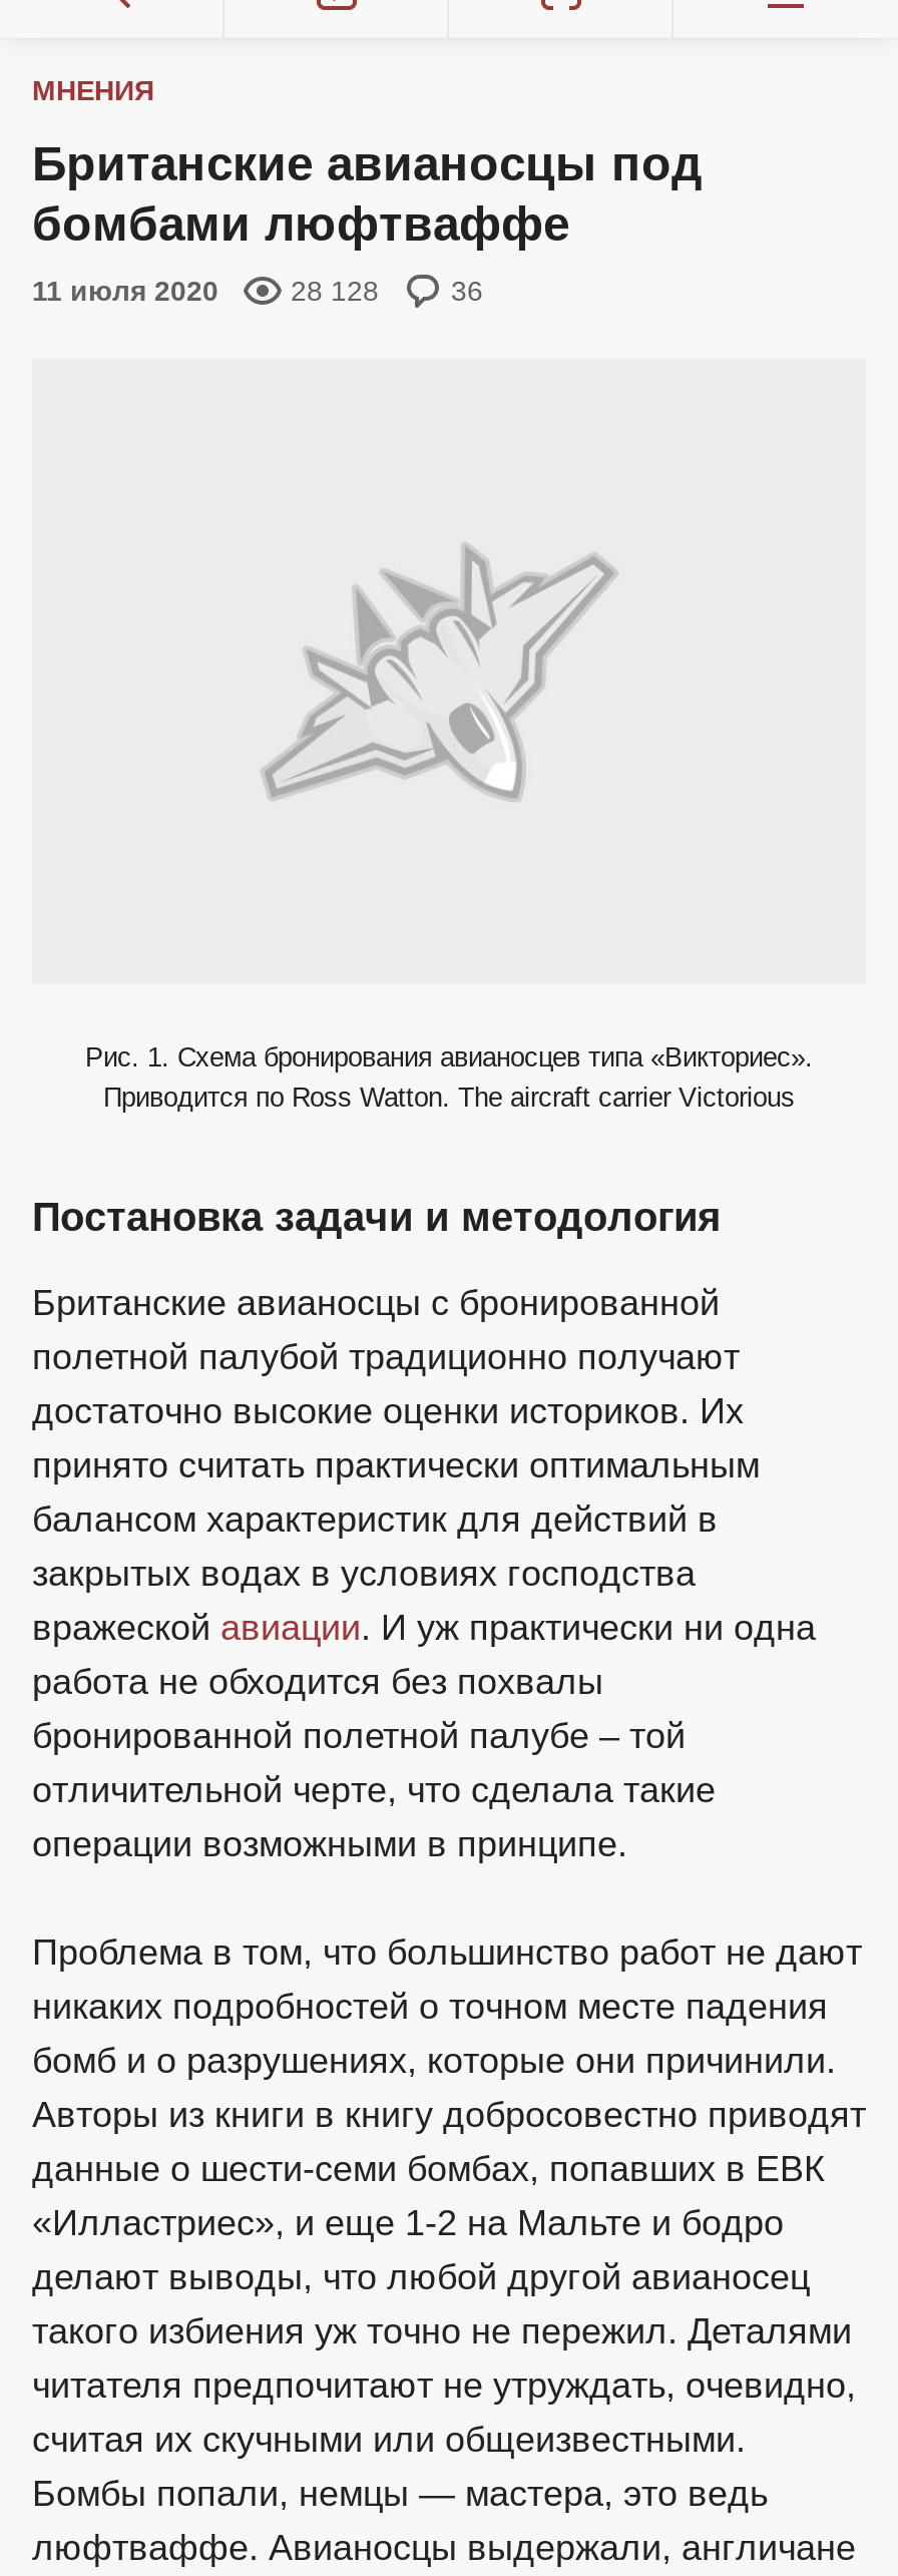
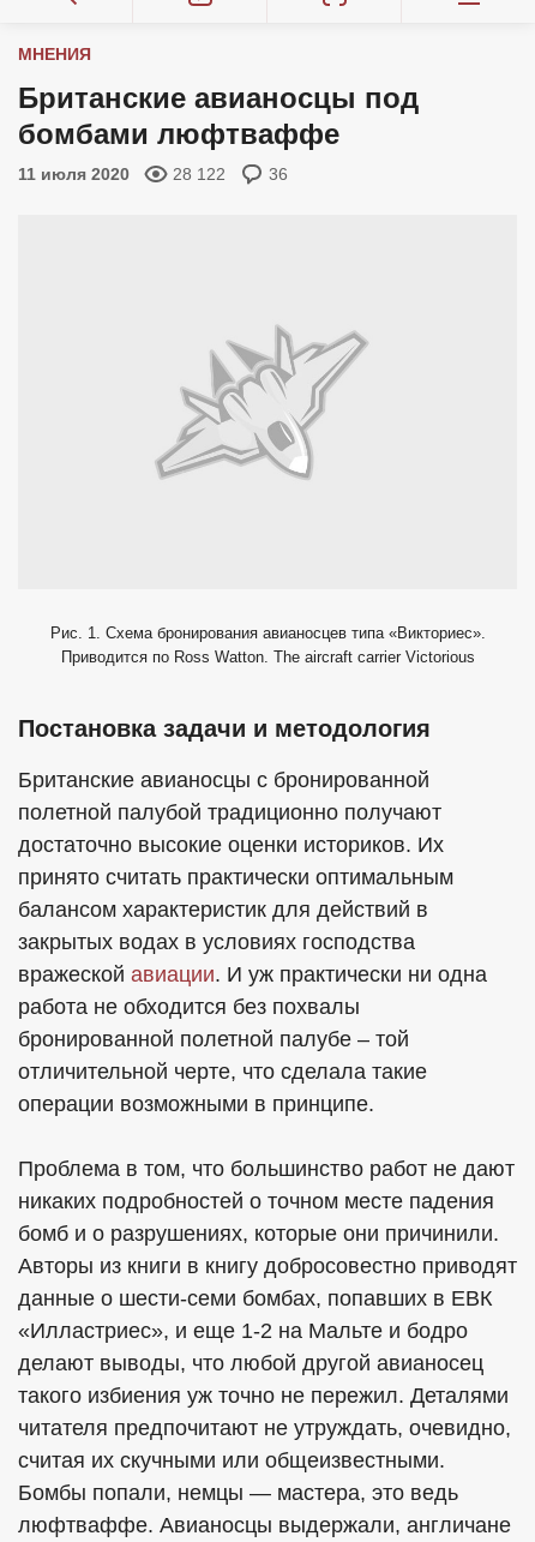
- 28 128
+ 28 122
